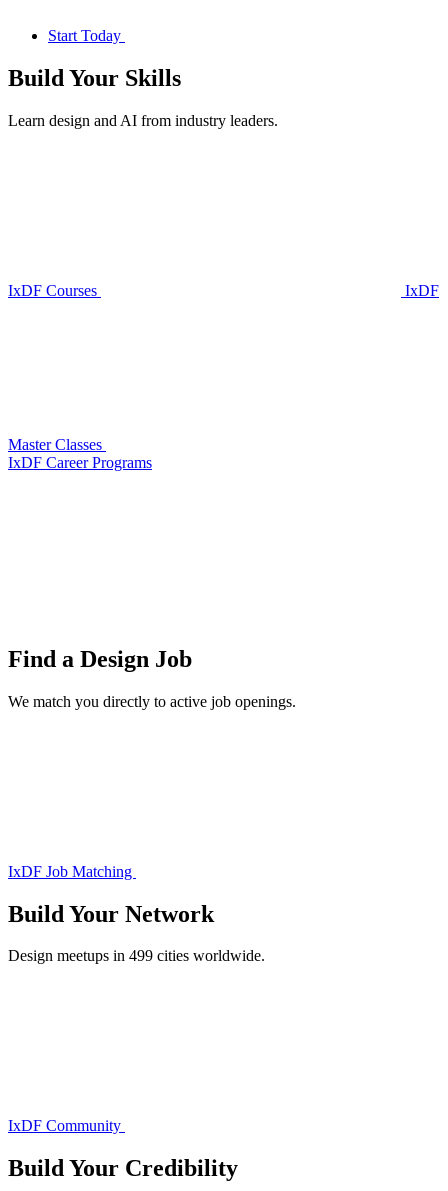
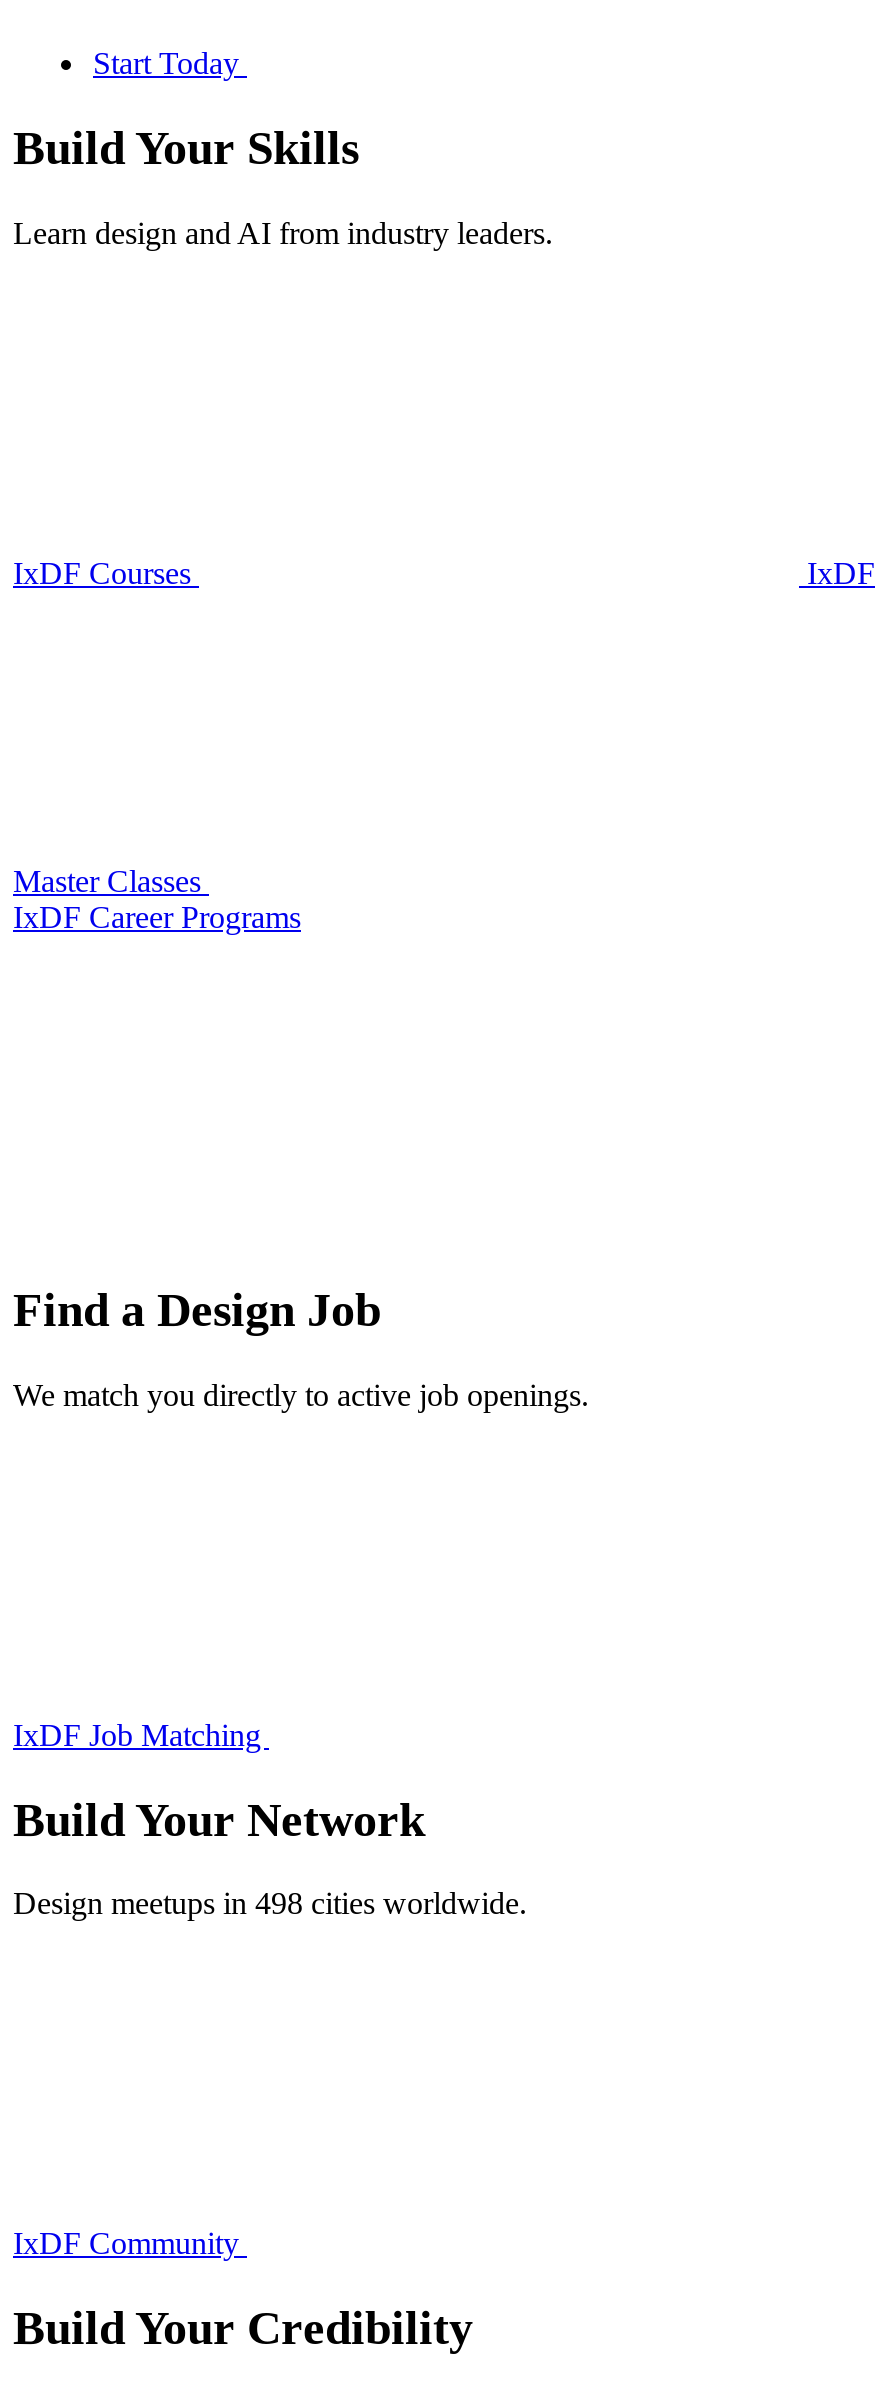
- Design meetups in 499 cities worldwide.
+ Design meetups in 498 cities worldwide.
